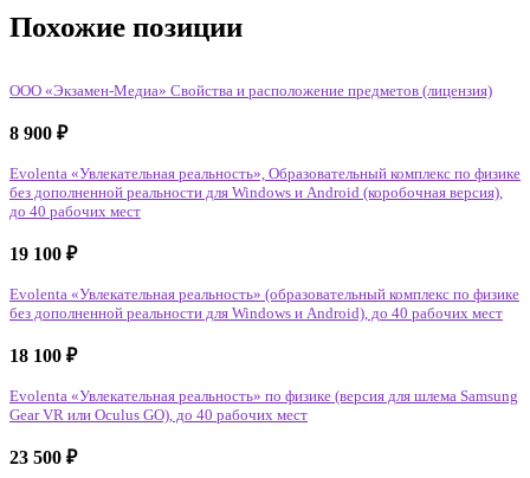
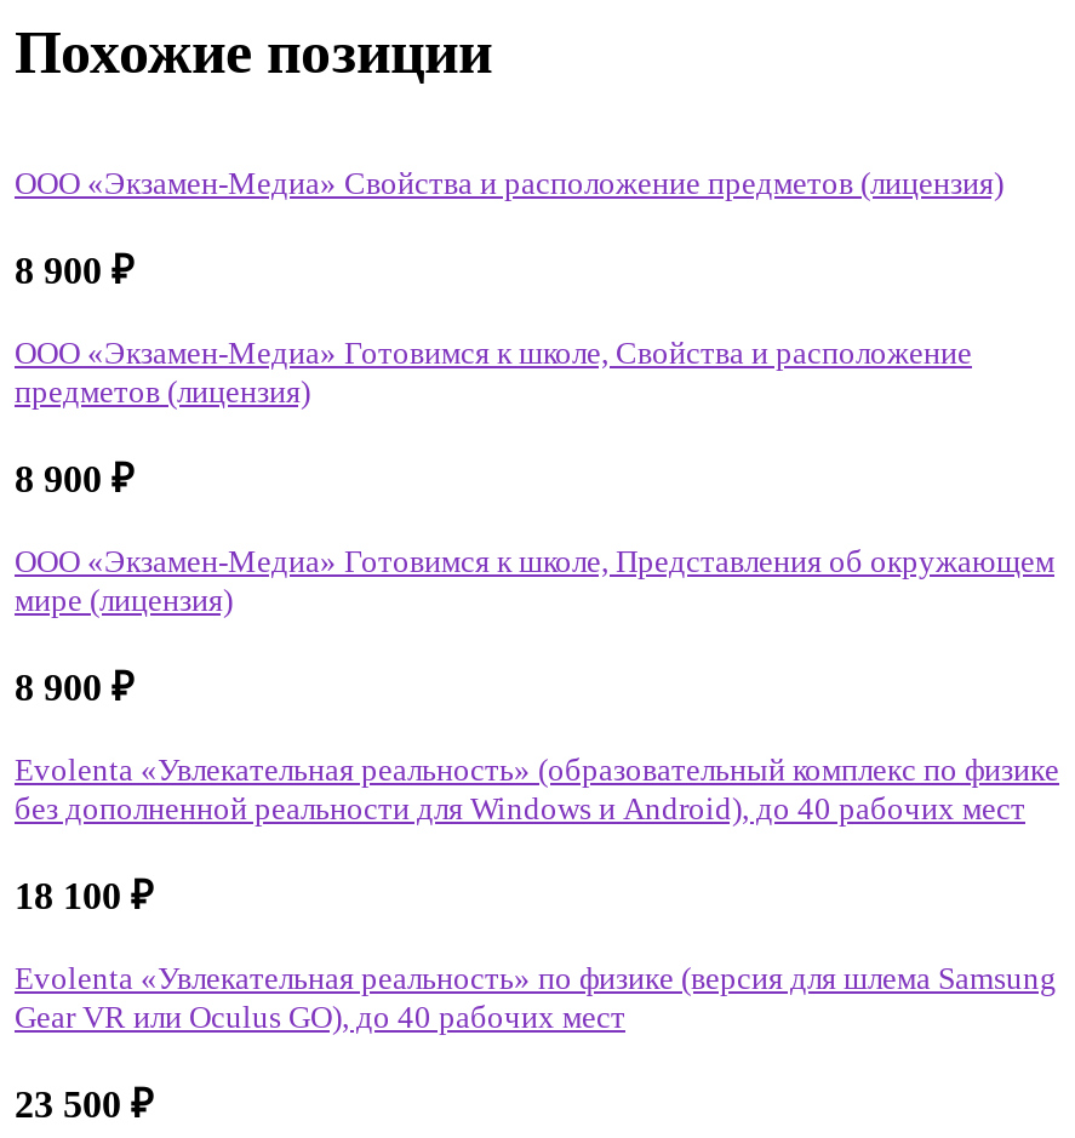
- Evolenta «Увлекательная реальность», Образовательный комплекс по физике
- без дополненной реальности для Windows и Android (коробочная версия),
- до 40 рабочих мест
- 19 100 ₽
+ ООО «Экзамен-Медиа» Готовимся к школе, Свойства и расположение
+ предметов (лицензия)
+ 8 900 ₽
+ ООО «Экзамен-Медиа» Готовимся к школе, Представления об окружающем
+ мире (лицензия)
+ 8 900 ₽
